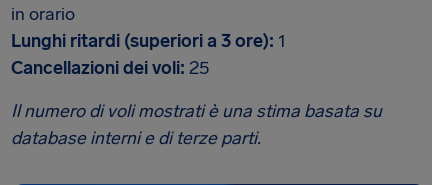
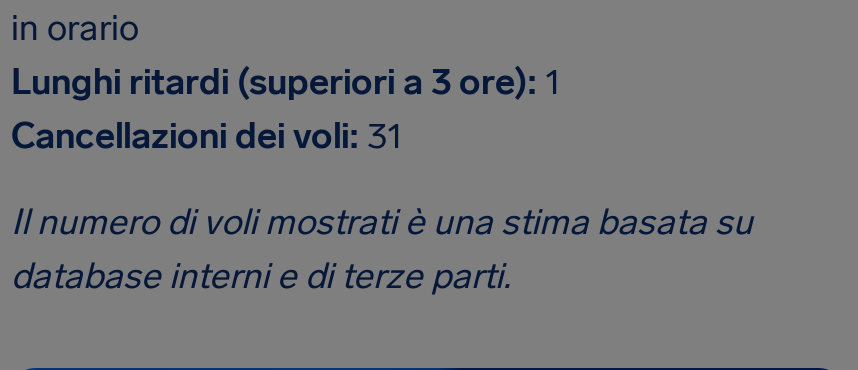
- Cancellazioni dei voli: 25
+ Cancellazioni dei voli: 31
